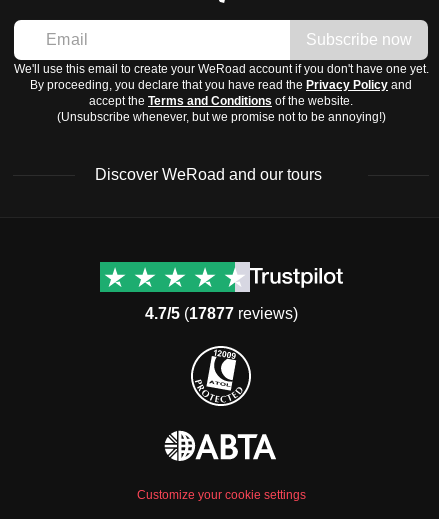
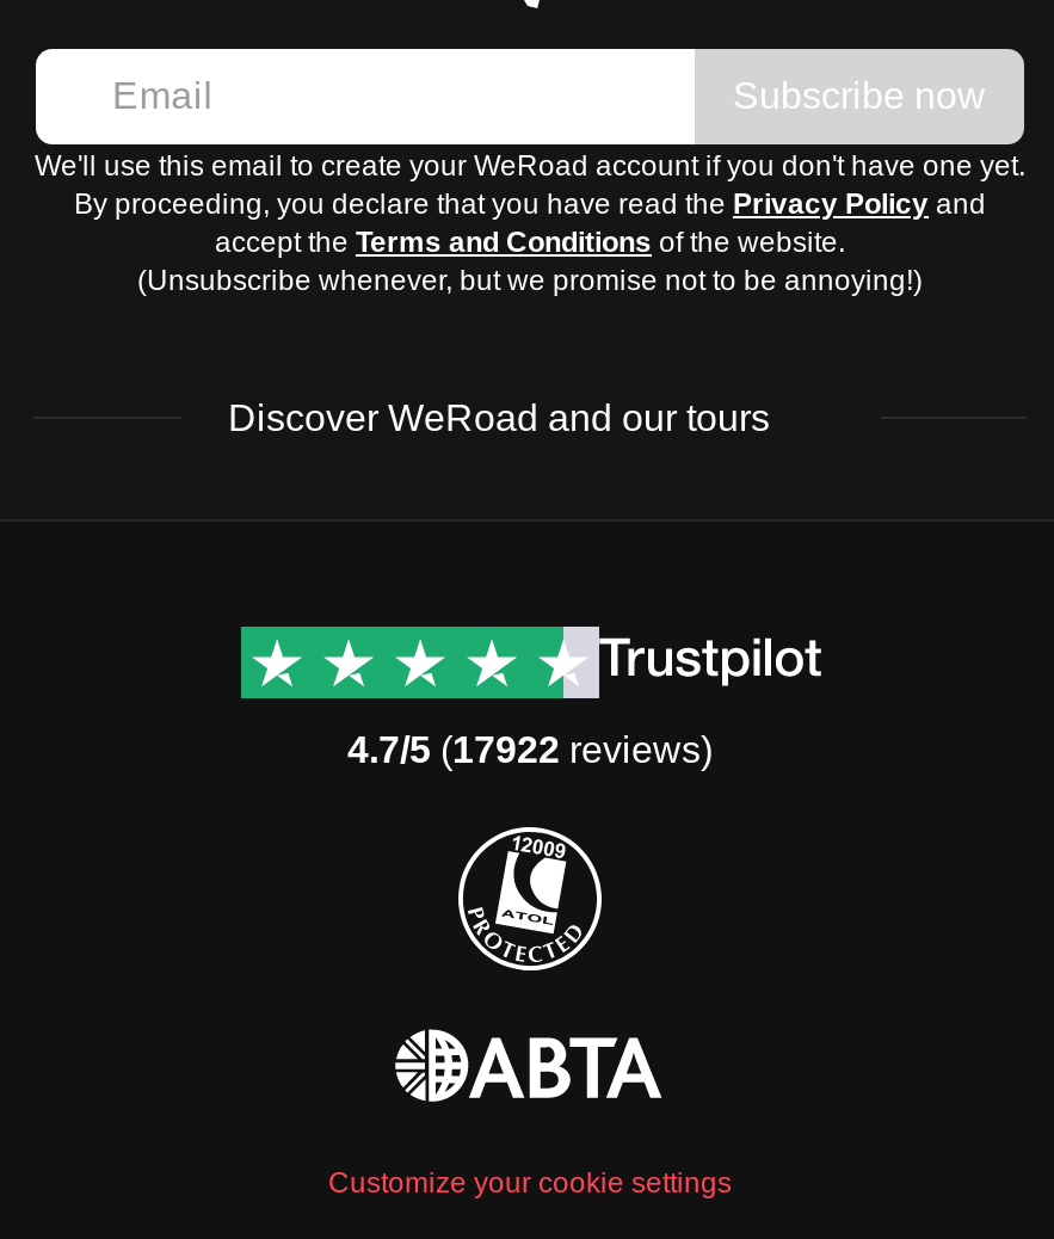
- 4.7/5 (17877 reviews)
+ 4.7/5 (17922 reviews)
